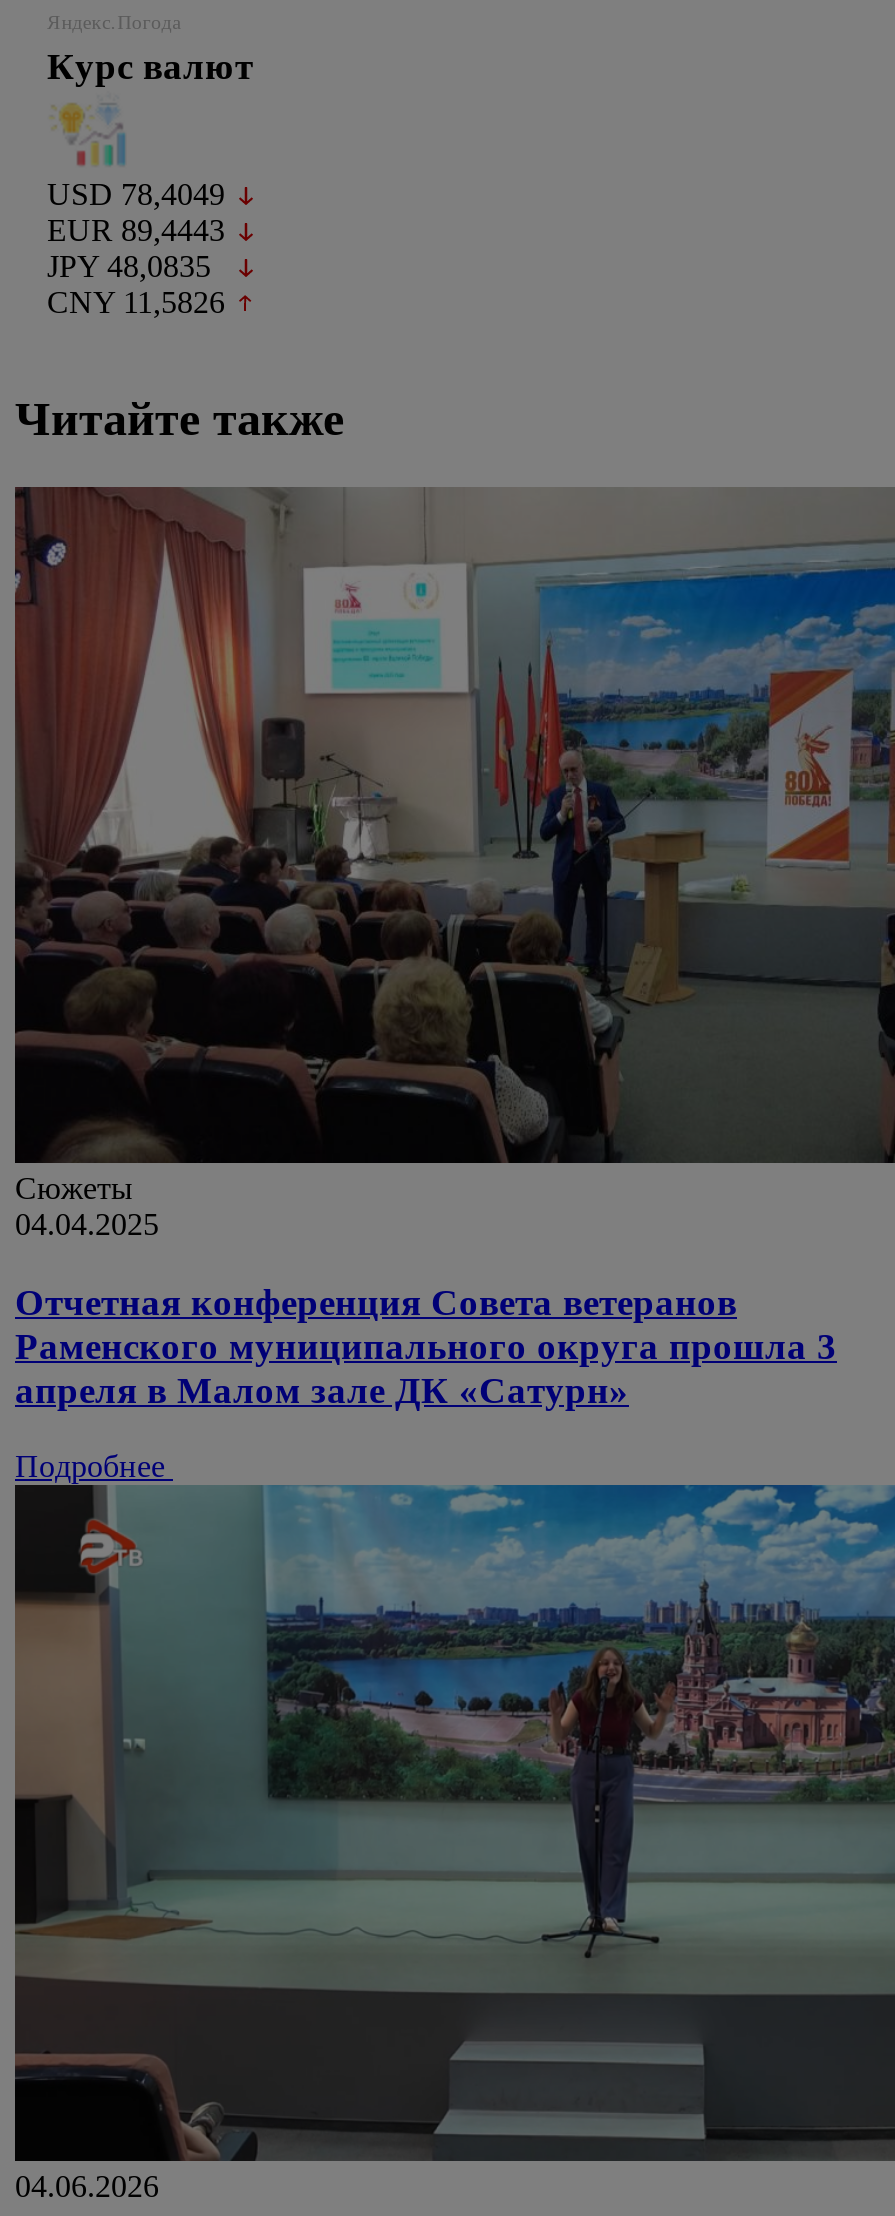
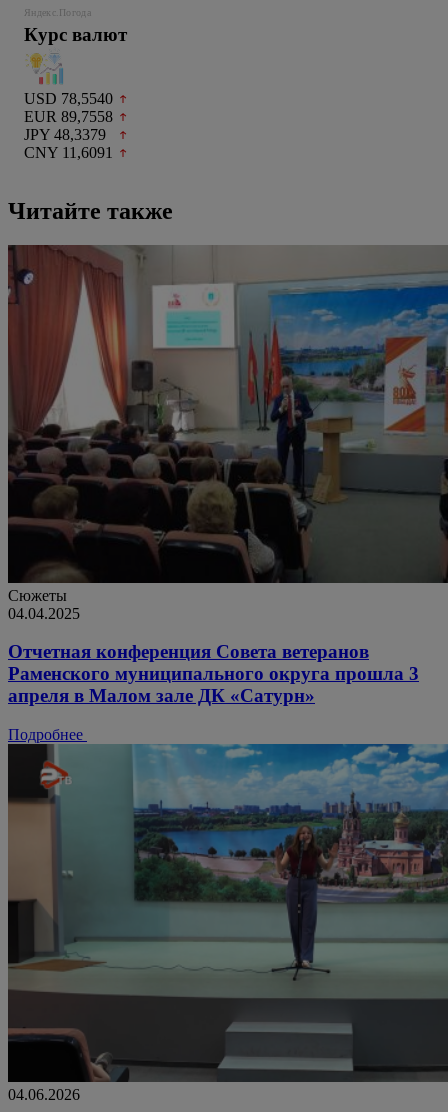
- USD 78,4049
+ USD 78,5540

- EUR 89,4443
+ EUR 89,7558

- JPY 48,0835
+ JPY 48,3379

- CNY 11,5826
+ CNY 11,6091
